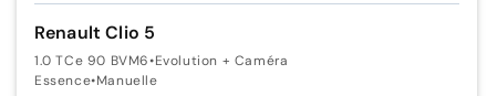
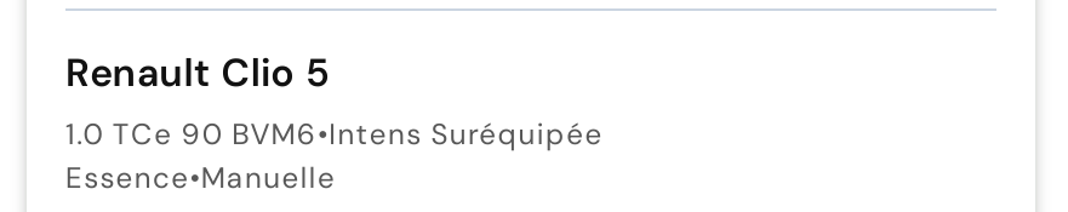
- 1.0 TCe 90 BVM6•Evolution + Caméra
+ 1.0 TCe 90 BVM6•Intens Suréquipée
